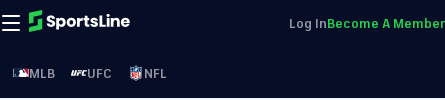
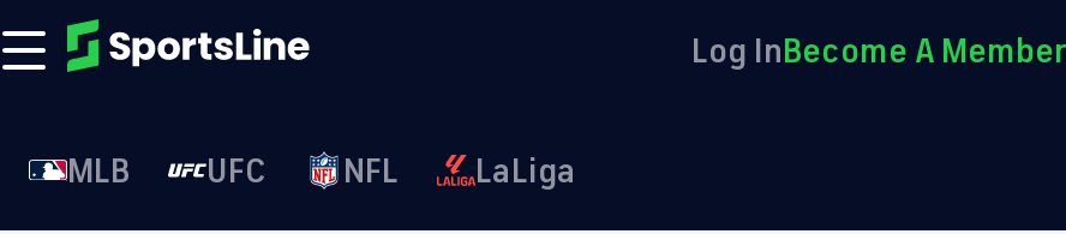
+ LaLiga
